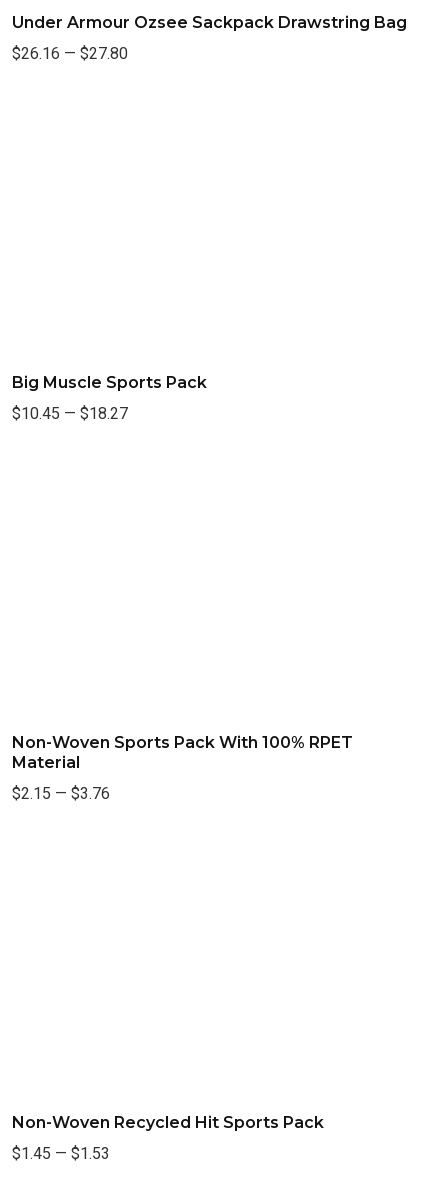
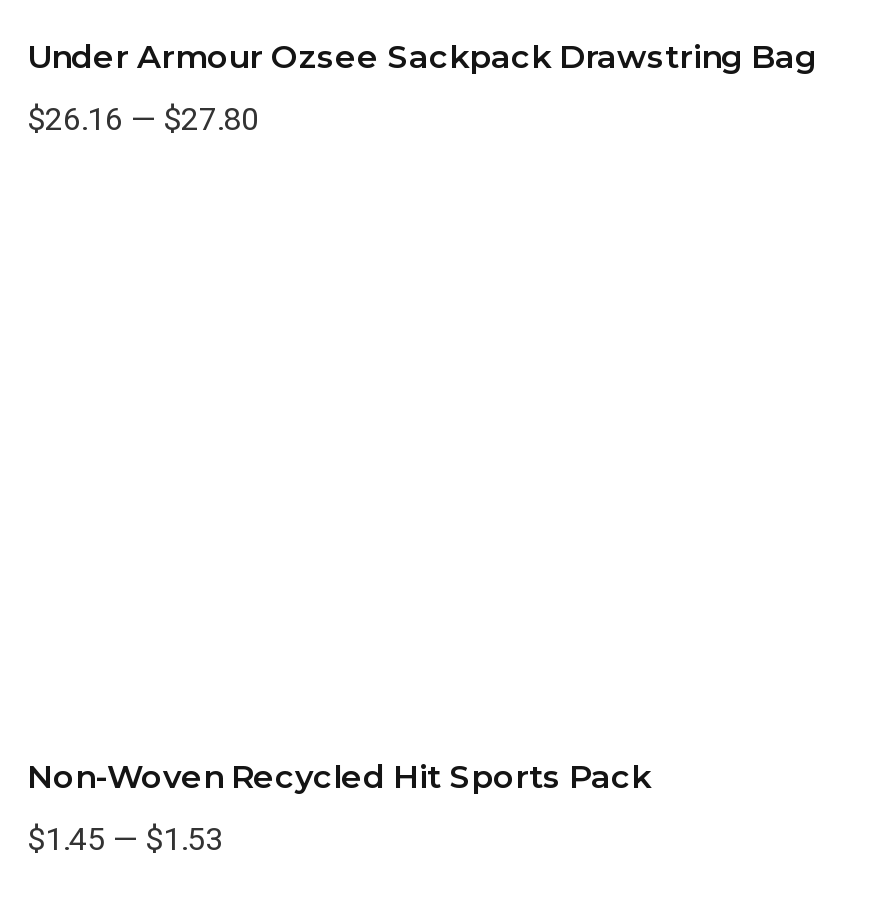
- Big Muscle Sports Pack
- $10.45 — $18.27

- Non-Woven Sports Pack With 100% RPET
- Material
- $2.15 — $3.76
